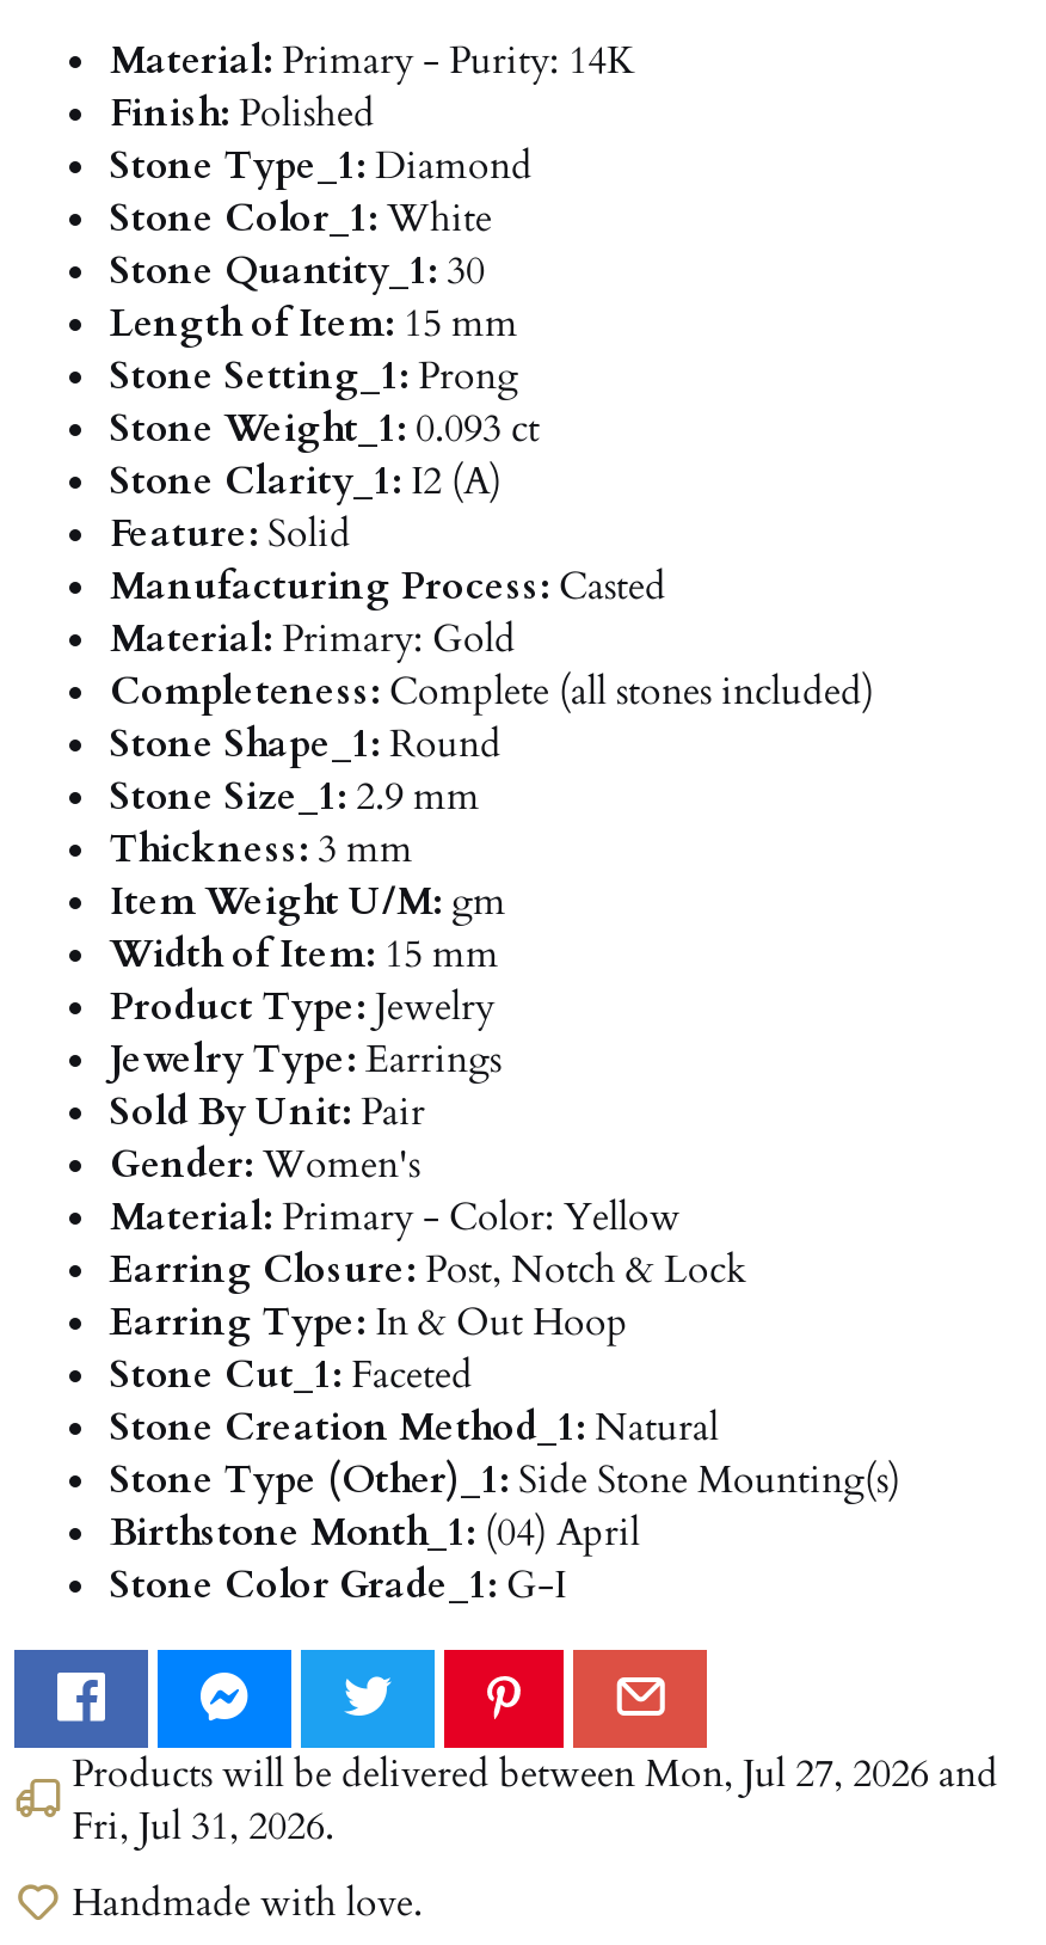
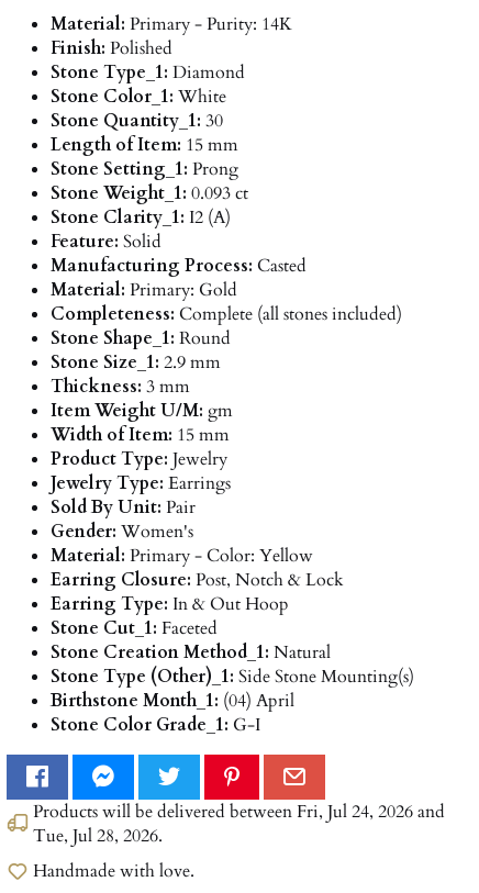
- Products will be delivered betweenMon, Jul 27, 2026 and
+ Products will be delivered betweenFri, Jul 24, 2026 and

- Fri, Jul 31, 2026.
+ Tue, Jul 28, 2026.
